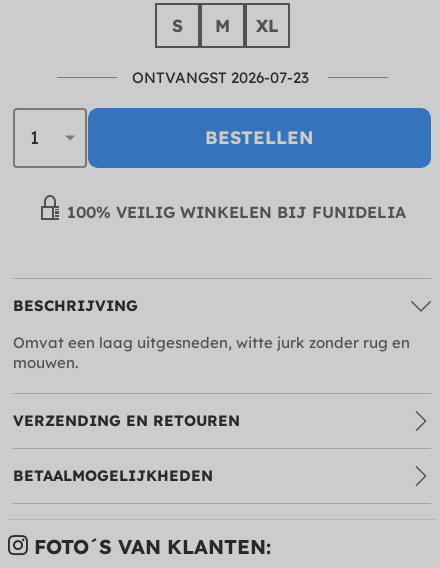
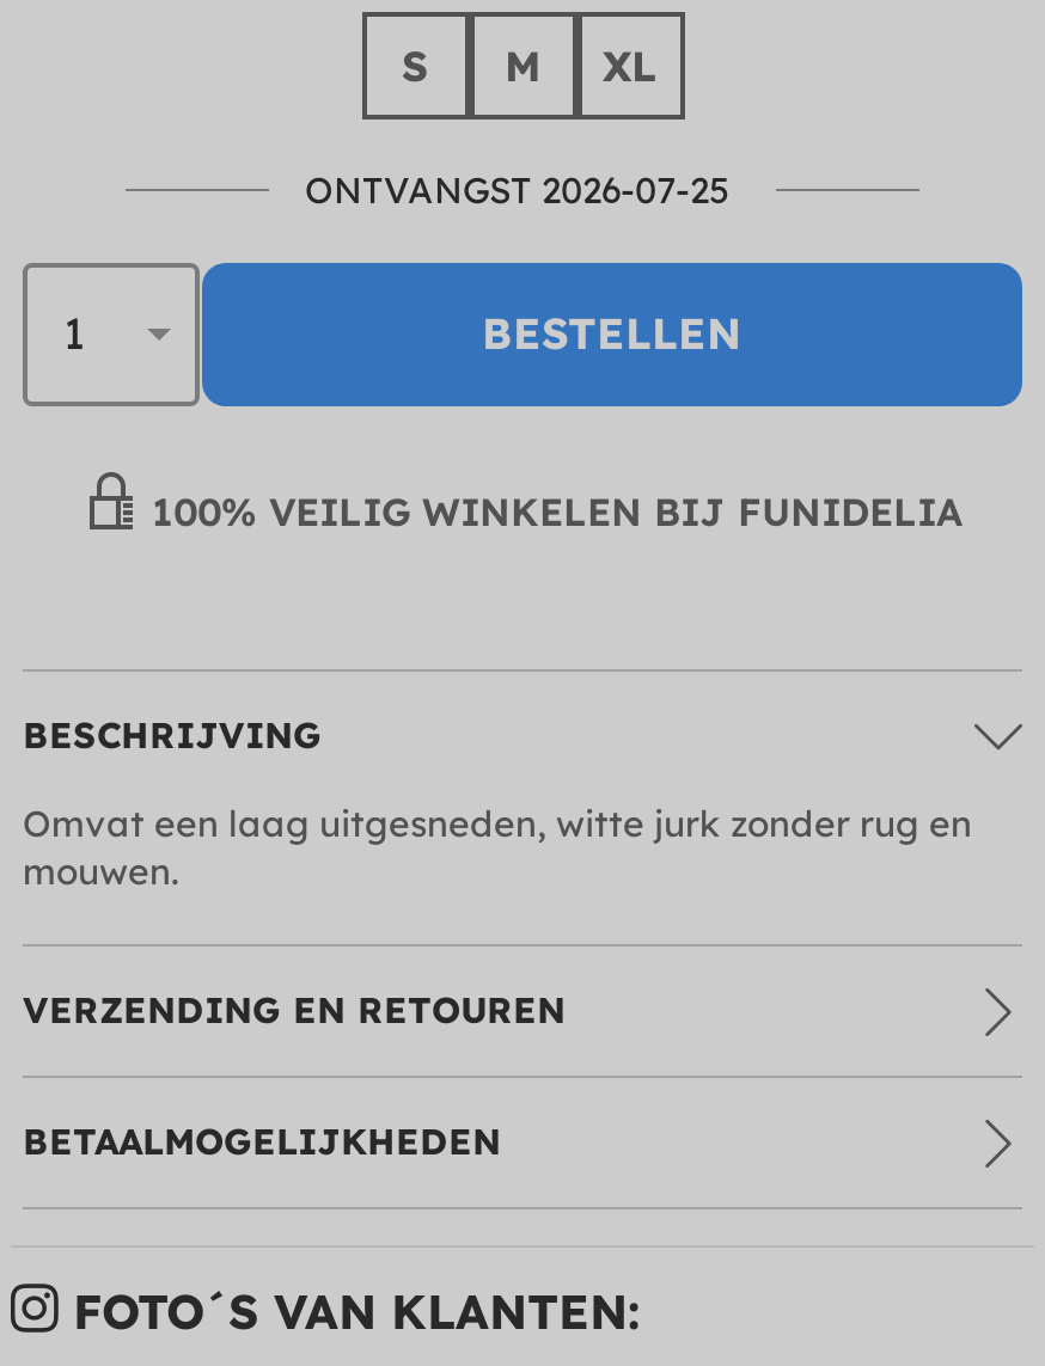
- ONTVANGST 2026-07-23
+ ONTVANGST 2026-07-25
